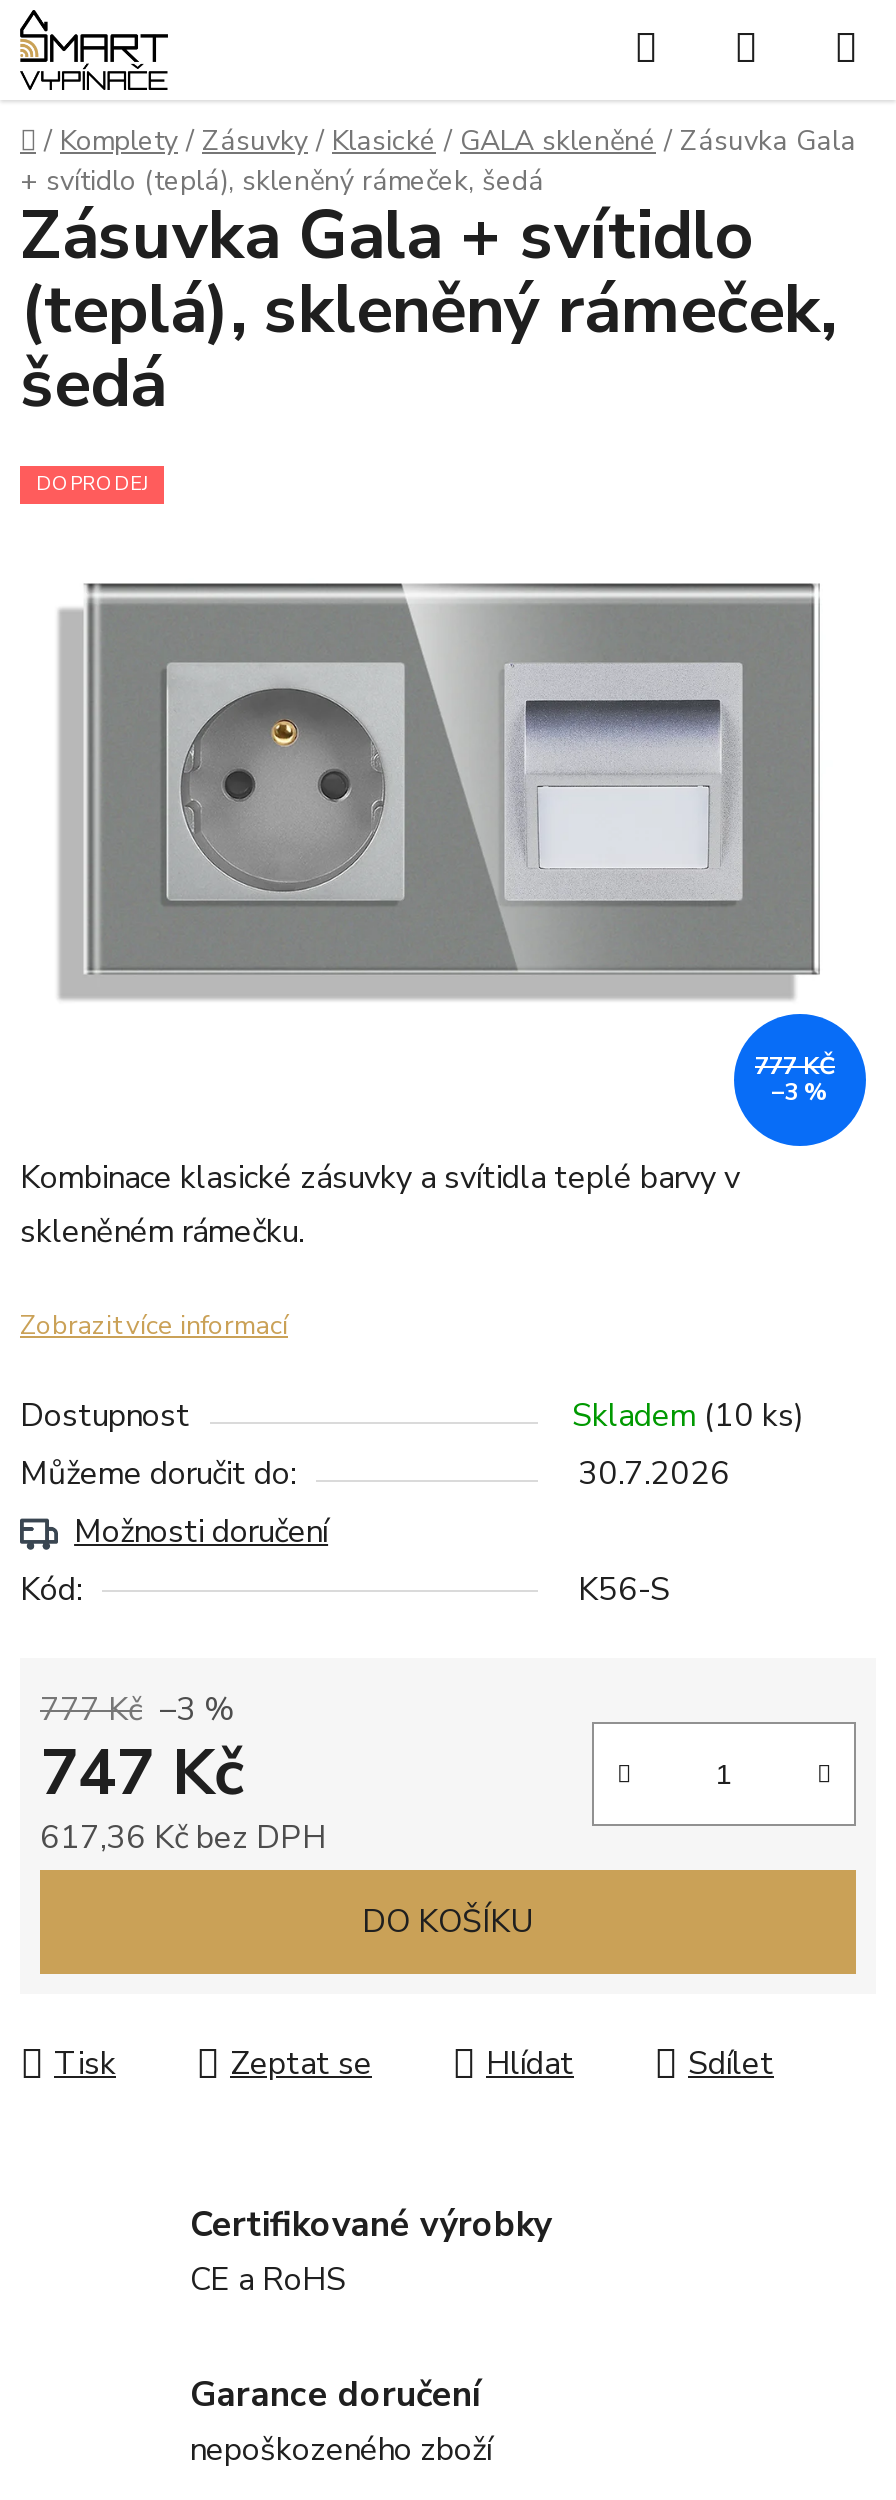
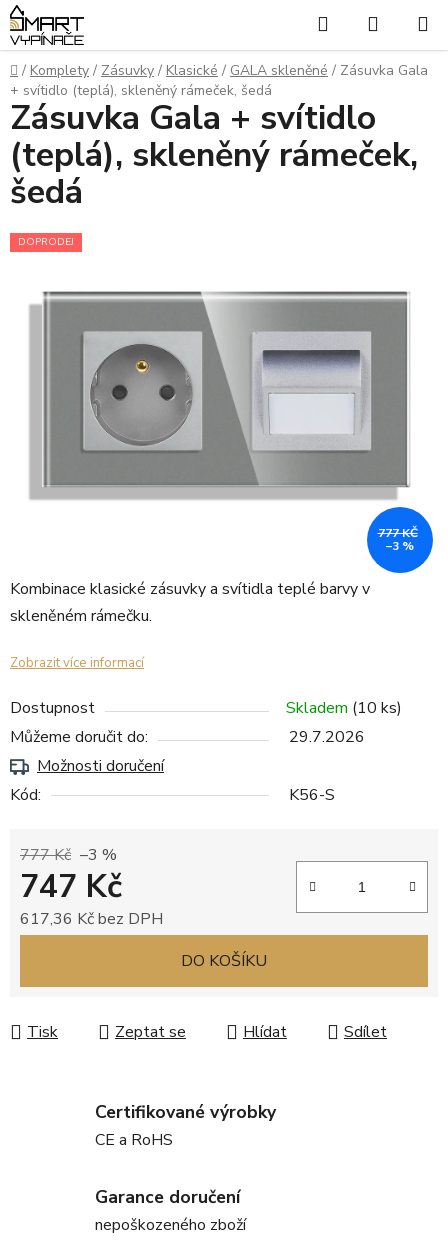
- 30.7.2026
+ 29.7.2026
